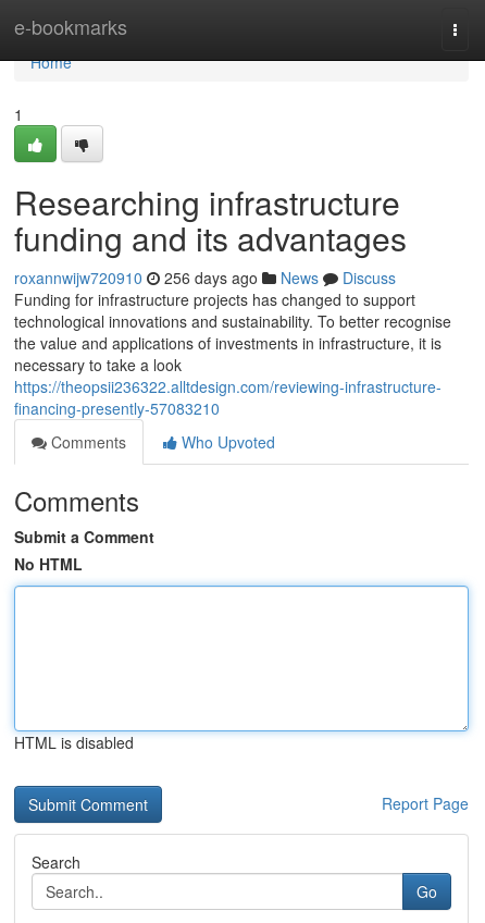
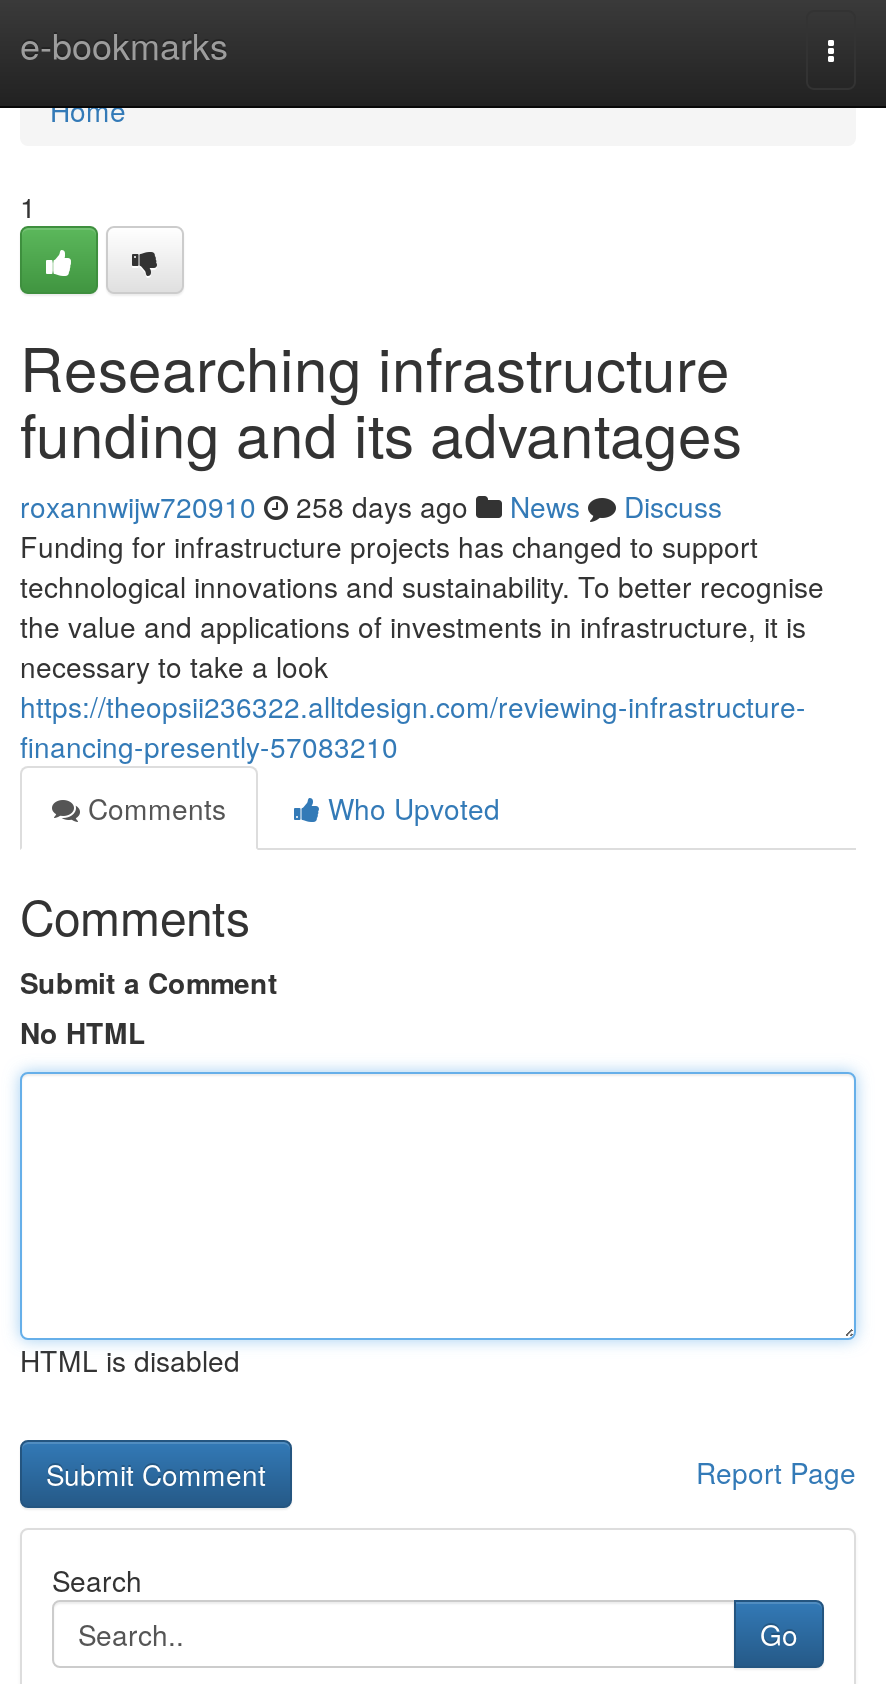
- roxannwijw720910 256 days ago News Discuss
+ roxannwijw720910 258 days ago News Discuss
